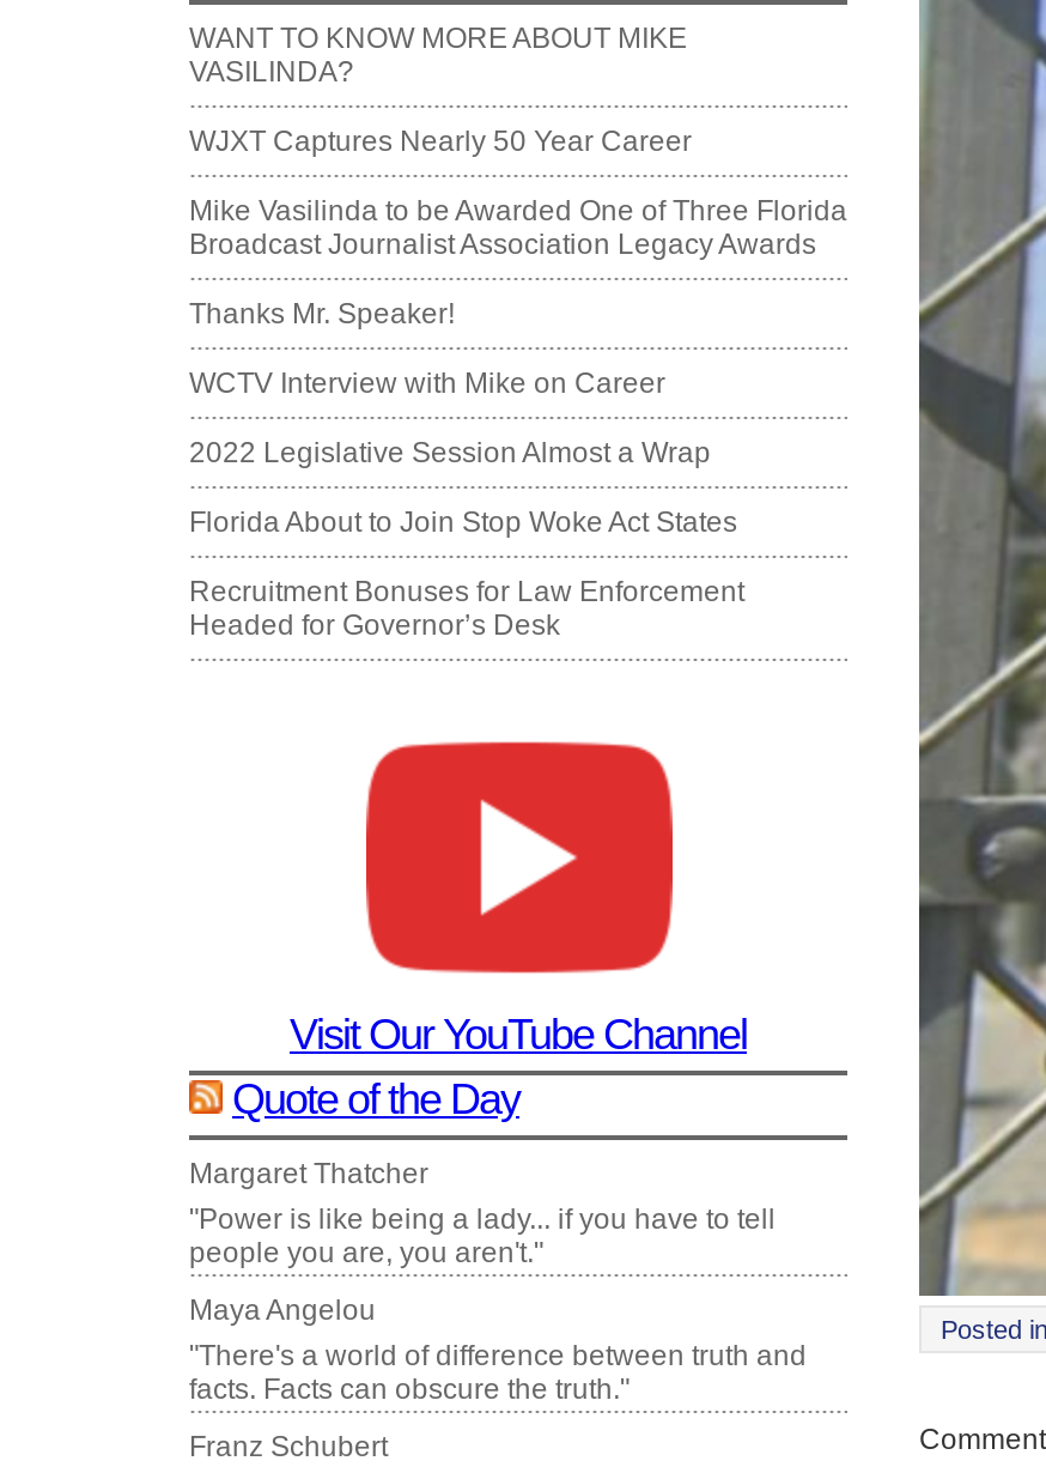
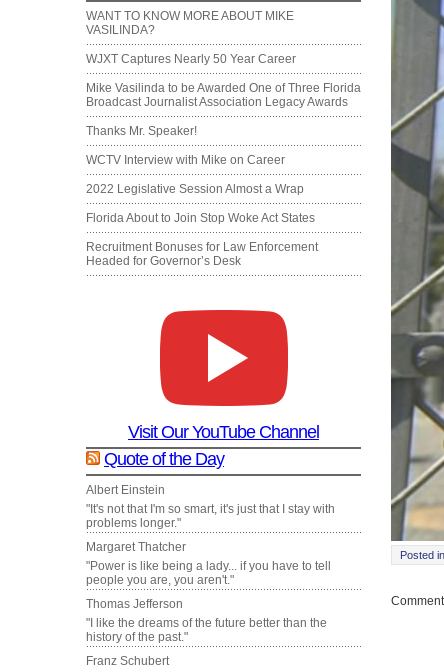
+ Albert Einstein
+ "It's not that I'm so smart, it's just that I stay with
+ problems longer."

- Maya Angelou
- "There's a world of difference between truth and
- facts. Facts can obscure the truth."
+ Thomas Jefferson
+ "I like the dreams of the future better than the
+ history of the past."
